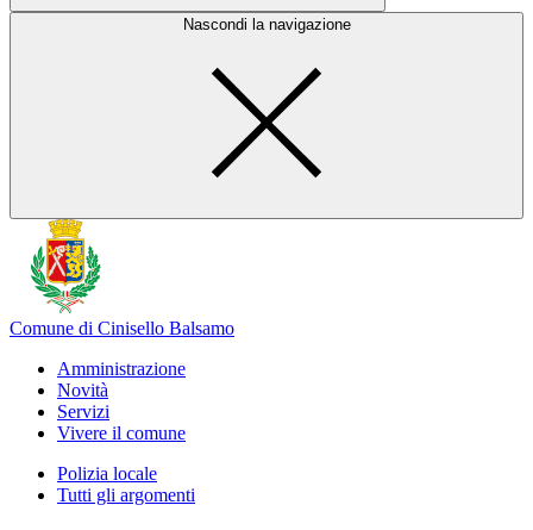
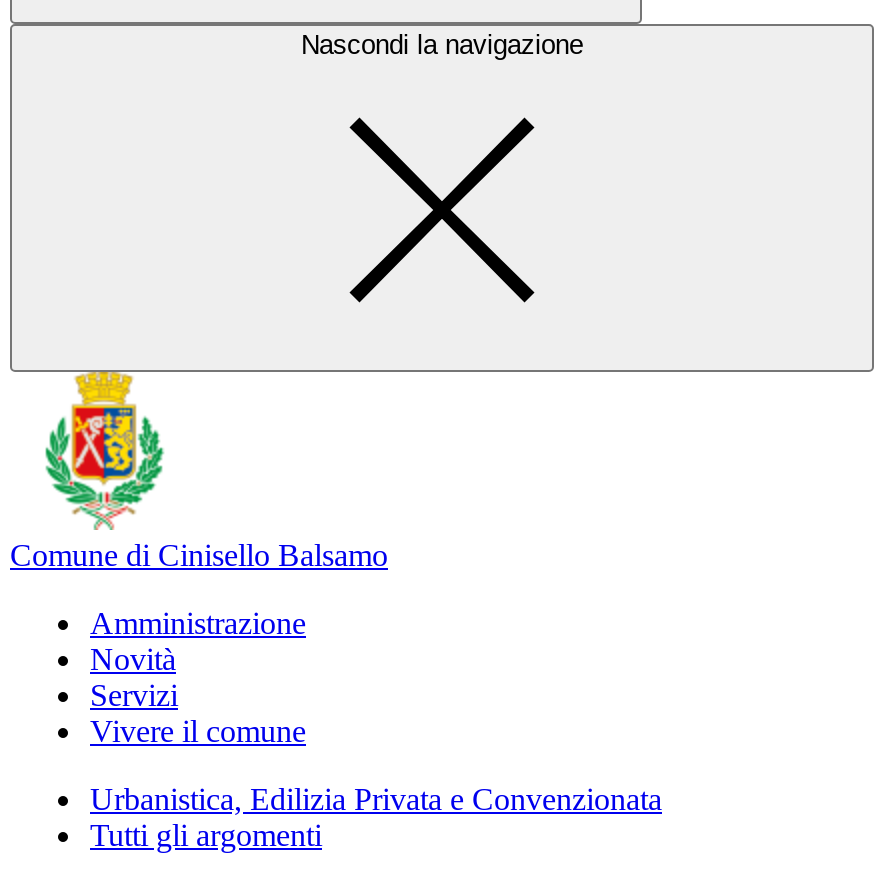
- Polizia locale
+ Urbanistica, Edilizia Privata e Convenzionata
